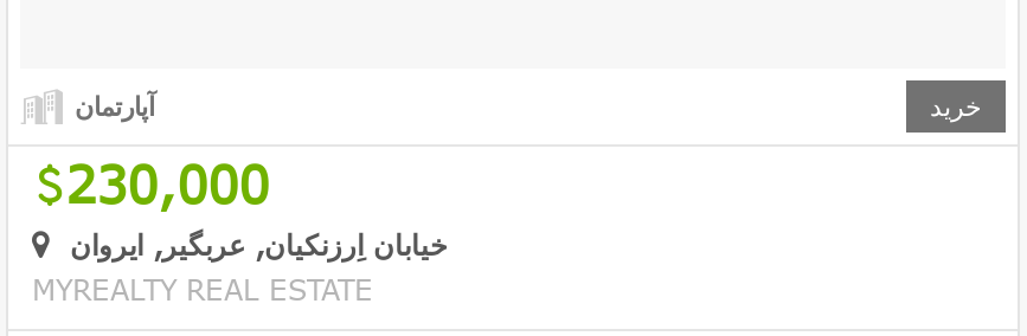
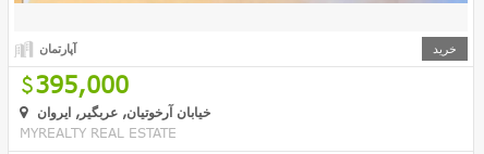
- 230,000
+ 395,000

- خیابان اِرزنکیان, عربگیر, ایروان
+ خیابان آرخوتیان, عربگیر, ایروان
